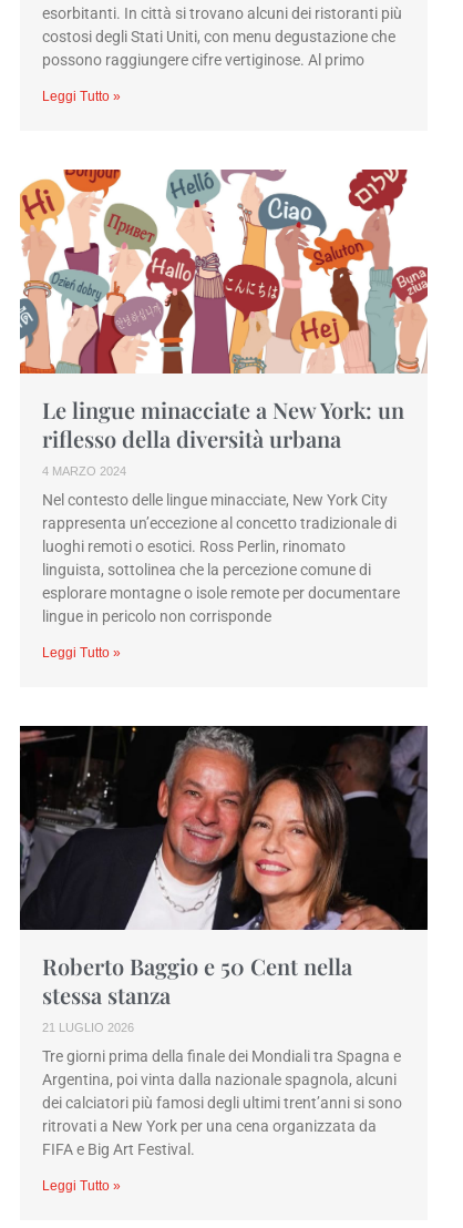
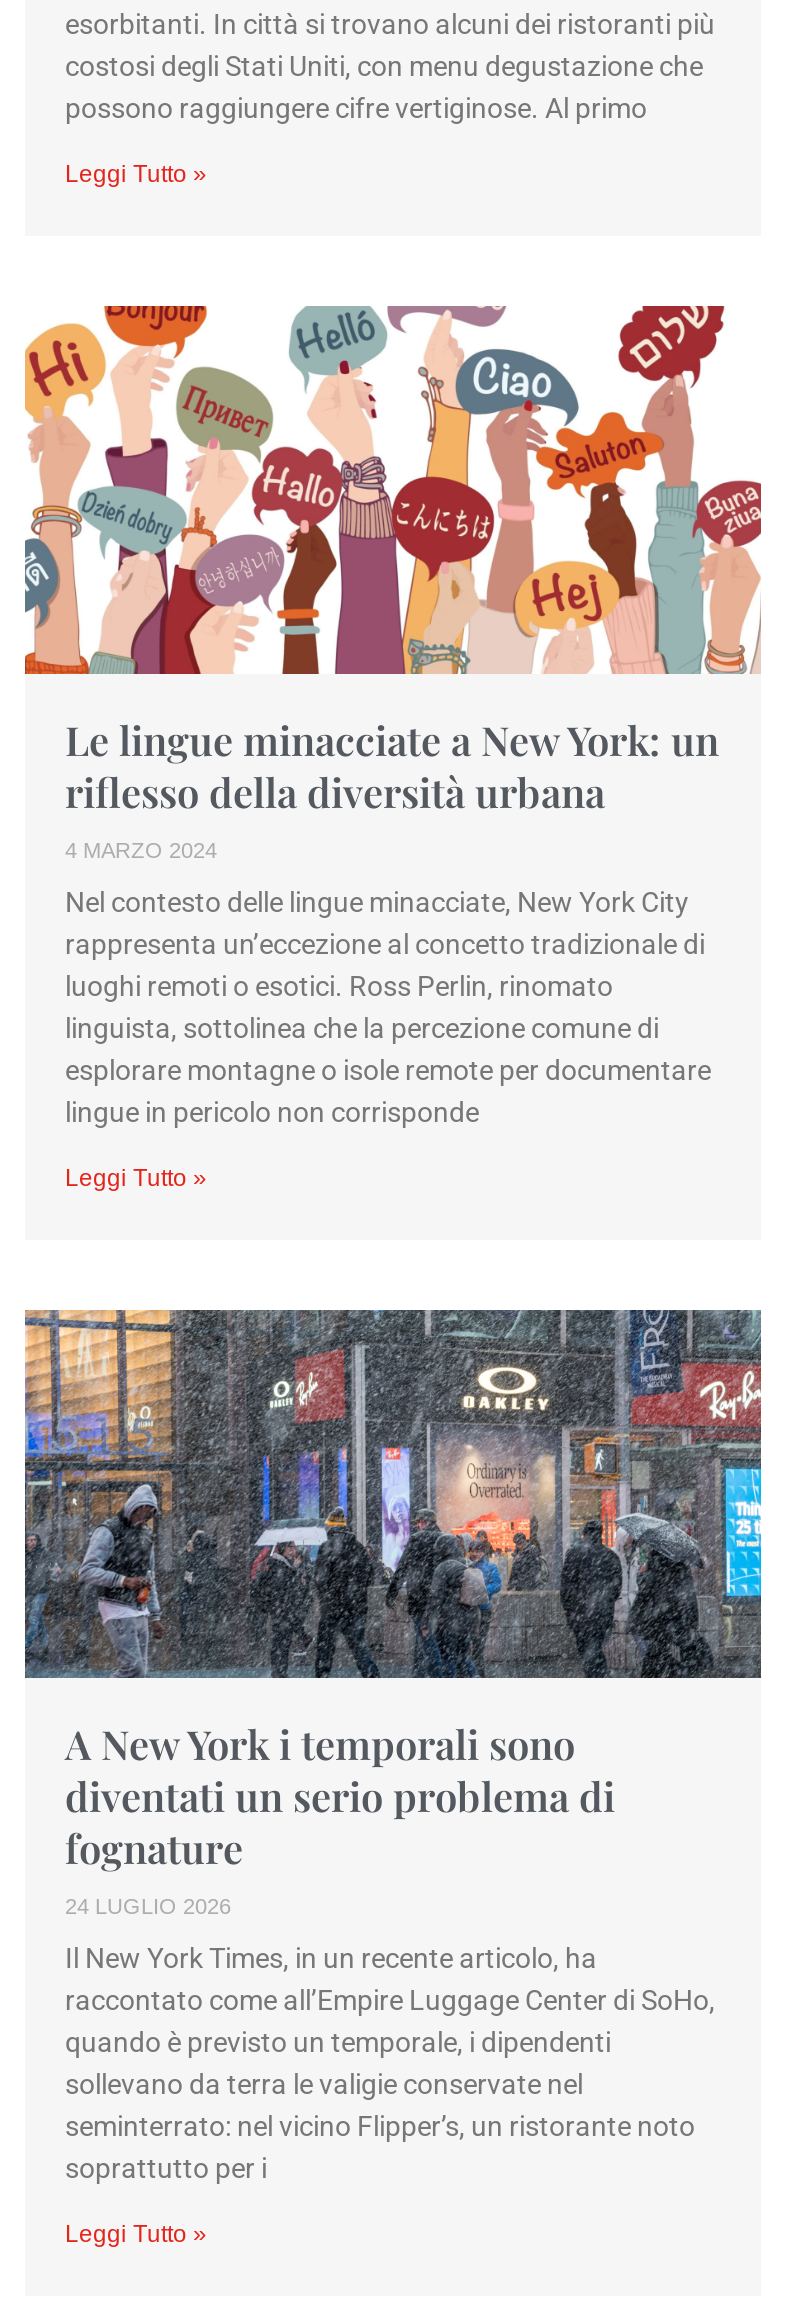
- [image]
- Roberto Baggio e 50 Cent nella
- stessa stanza
- 21 LUGLIO 2026
+ [image]
+ A New York i temporali sono
+ diventati un serio problema di
+ fognature
+ 24 LUGLIO 2026

- Tre giorni prima della finale dei Mondiali tra Spagna e
- Argentina, poi vinta dalla nazionale spagnola, alcuni
- dei calciatori più famosi degli ultimi trent’anni si sono
- ritrovati a New York per una cena organizzata da
- FIFA e Big Art Festival.
+ Il New York Times, in un recente articolo, ha
+ raccontato come all’Empire Luggage Center di SoHo,
+ quando è previsto un temporale, i dipendenti
+ sollevano da terra le valigie conservate nel
+ seminterrato: nel vicino Flipper’s, un ristorante noto
+ soprattutto per i
